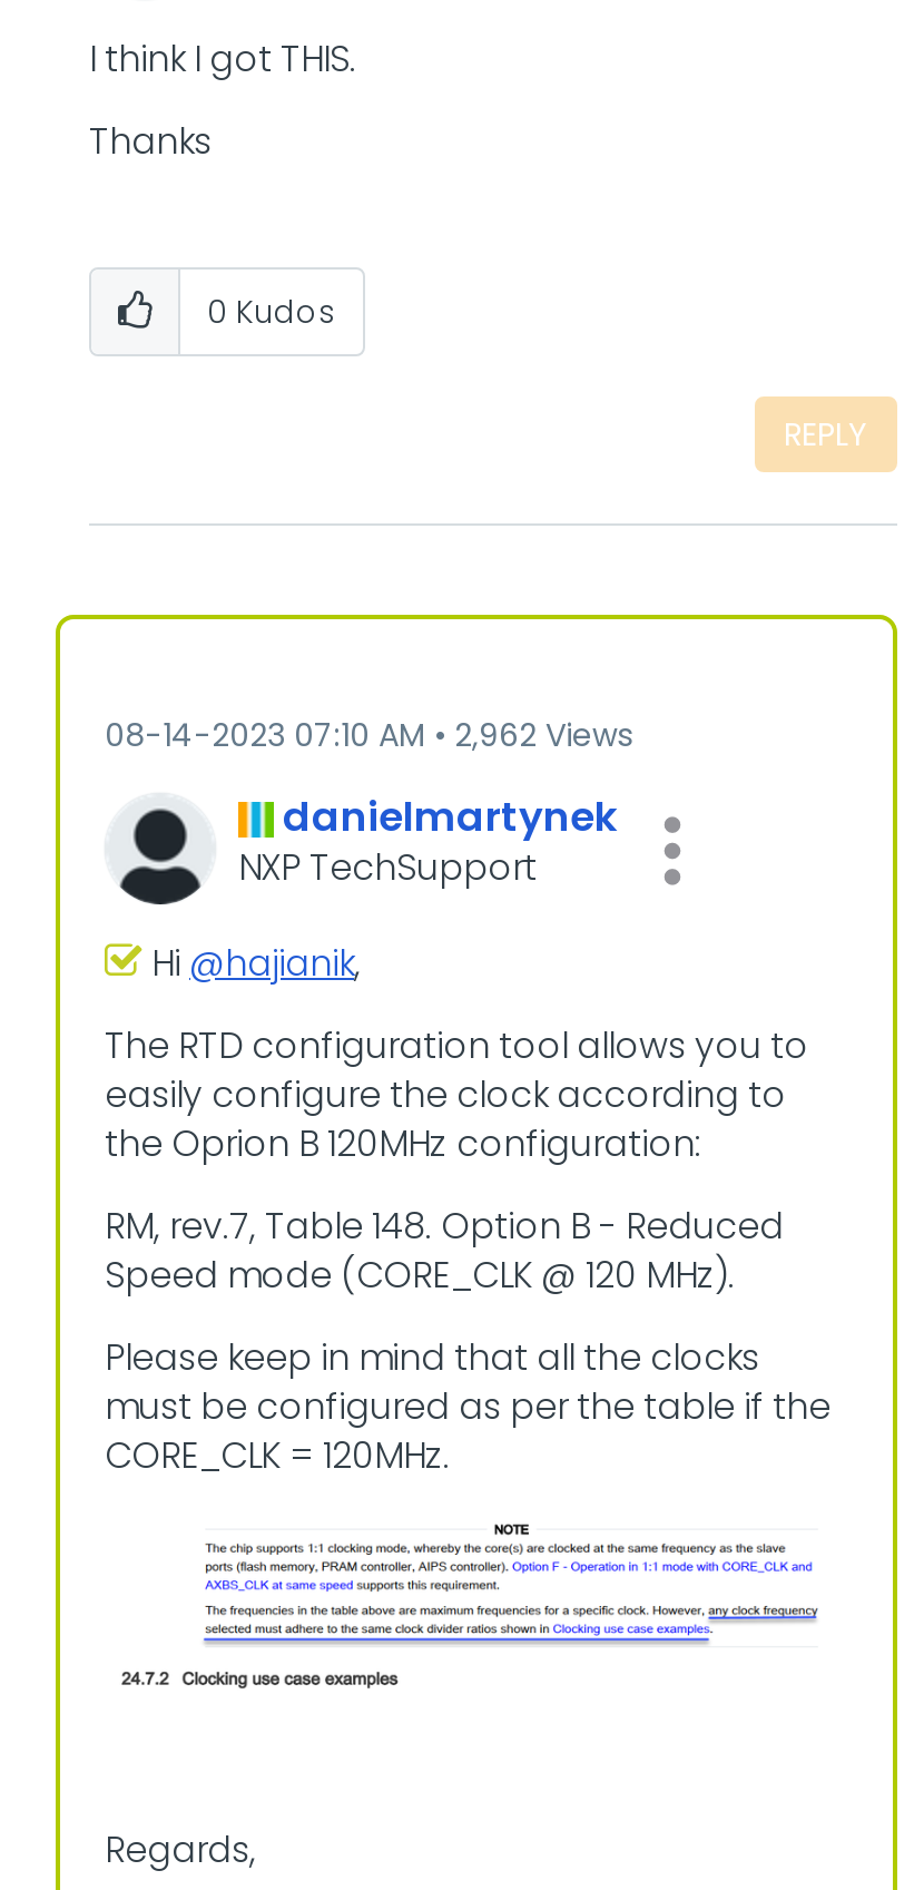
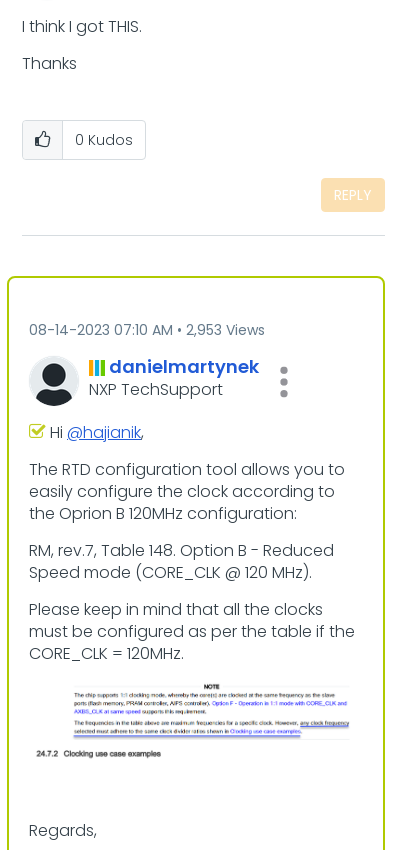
- 08-14-2023 07:10 AM 2,962 Views
+ 08-14-2023 07:10 AM 2,953 Views
